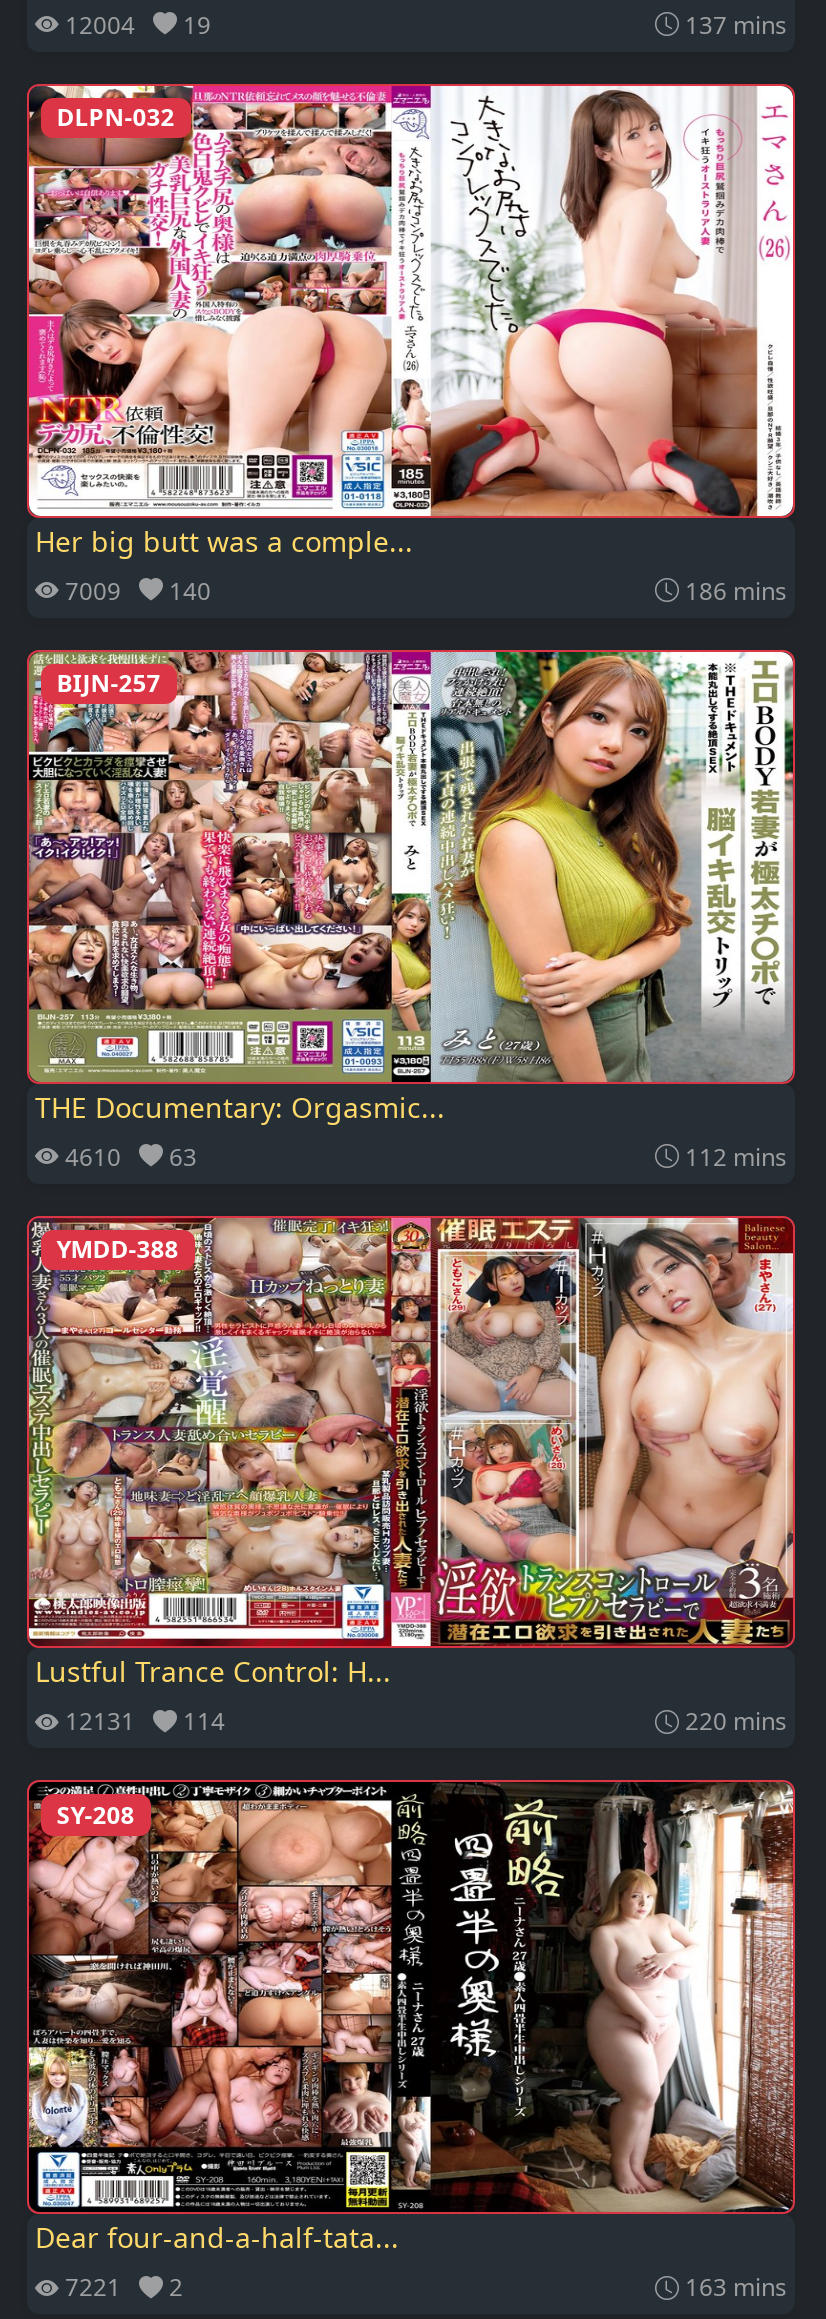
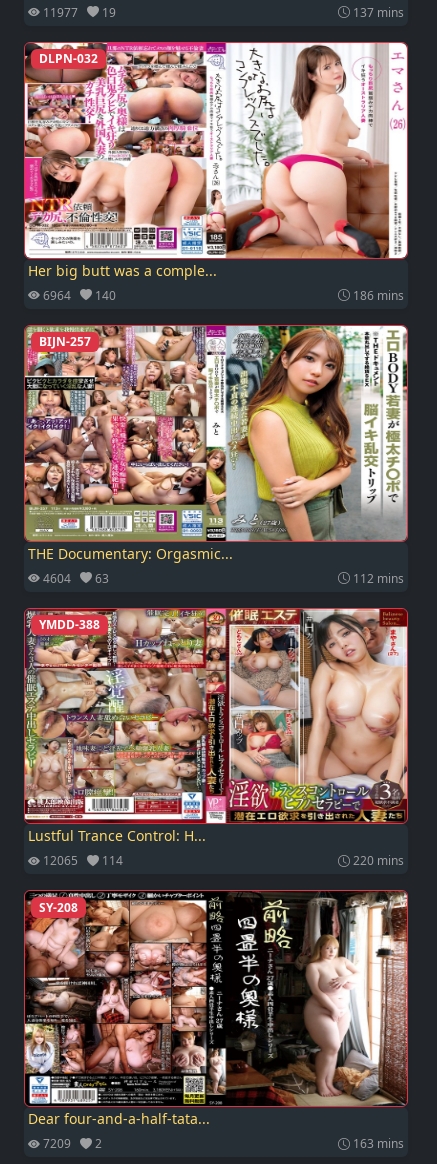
- 12004 19
+ 11977 19

- 7009 140
+ 6964 140

- 4610 63
+ 4604 63

- 12131 114
+ 12065 114

- 7221 2
+ 7209 2
